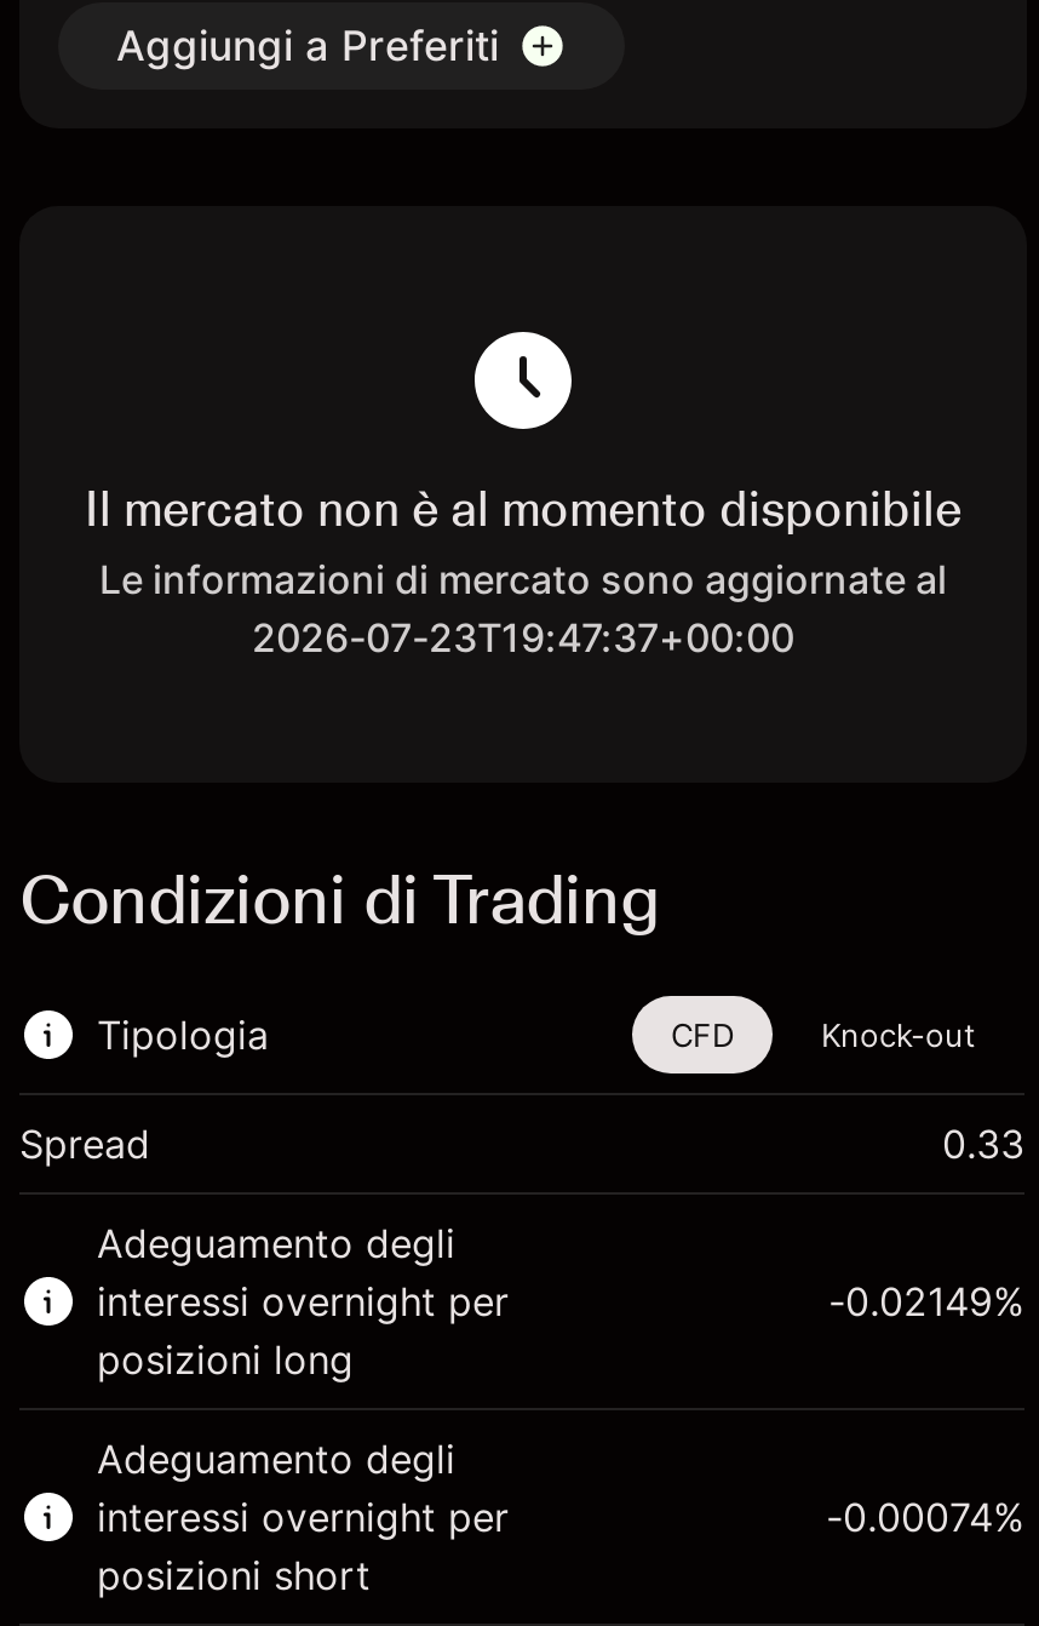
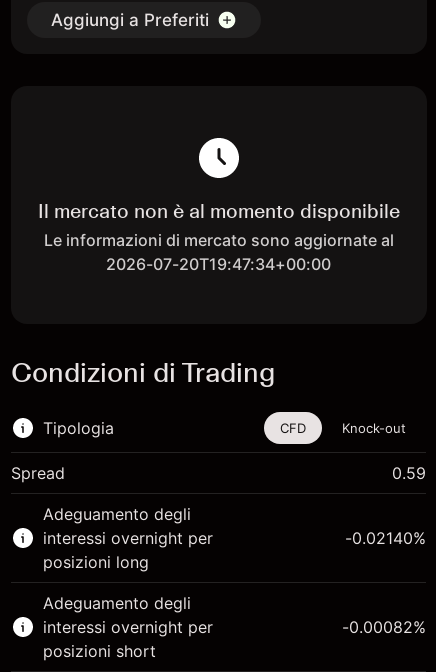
- 2026-07-23T19:47:37+00:00
+ 2026-07-20T19:47:34+00:00

- 0.33
+ 0.59

- -0.02149%
+ -0.02140%

- -0.00074%
+ -0.00082%
